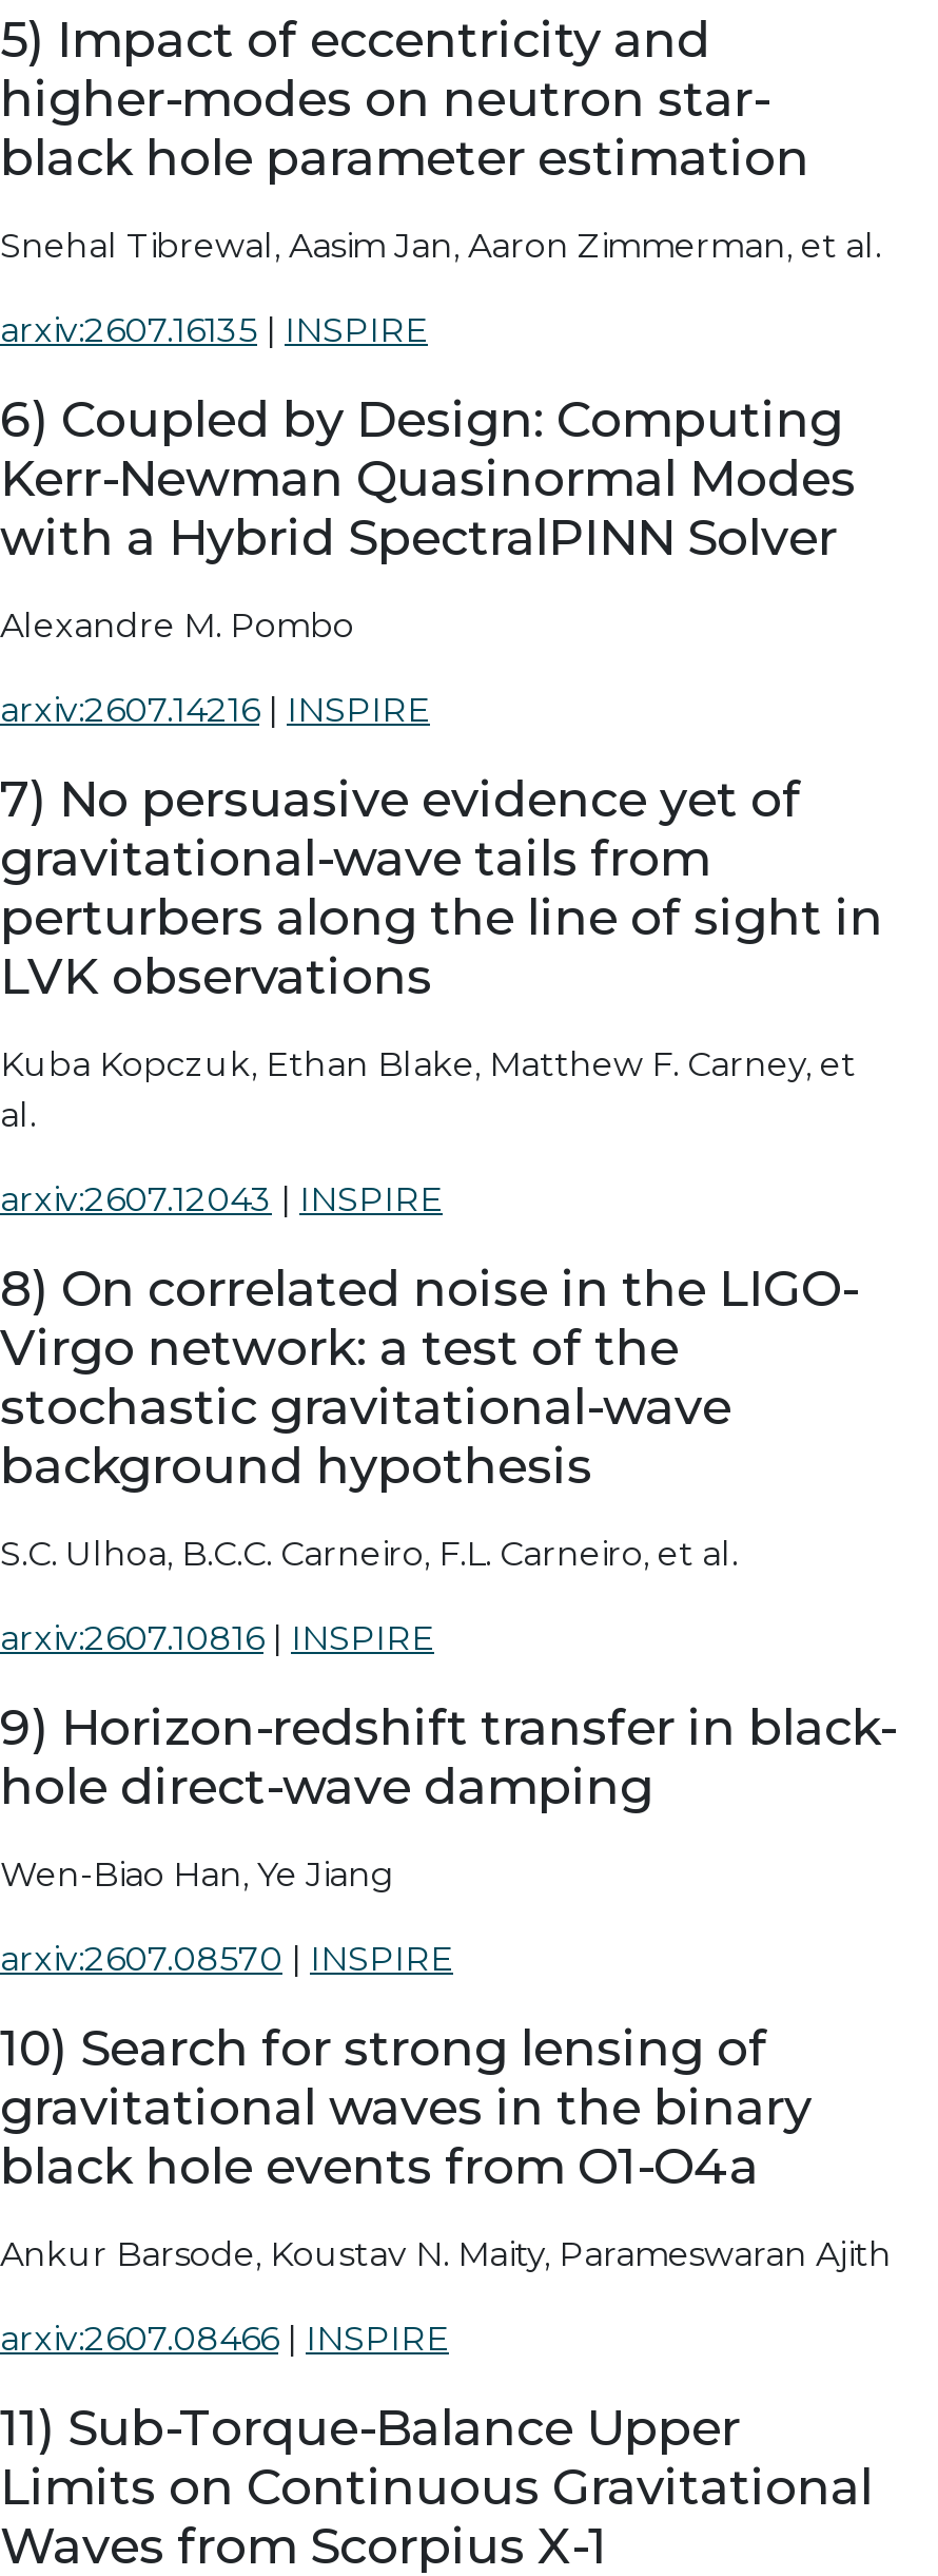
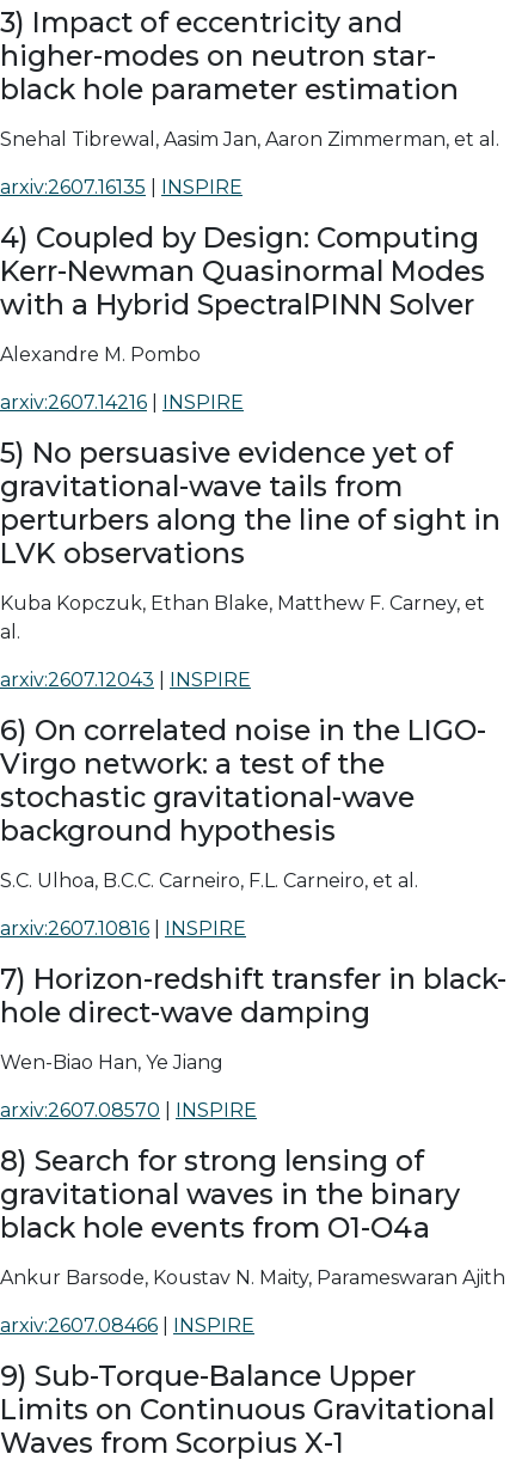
- 5) Impact of eccentricity and
+ 3) Impact of eccentricity and

- 6) Coupled by Design: Computing
+ 4) Coupled by Design: Computing

- 7) No persuasive evidence yet of
+ 5) No persuasive evidence yet of

- 8) On correlated noise in the LIGO-
+ 6) On correlated noise in the LIGO-

- 9) Horizon-redshift transfer in black-
+ 7) Horizon-redshift transfer in black-

- 10) Search for strong lensing of
+ 8) Search for strong lensing of

- 11) Sub-Torque-Balance Upper
+ 9) Sub-Torque-Balance Upper
